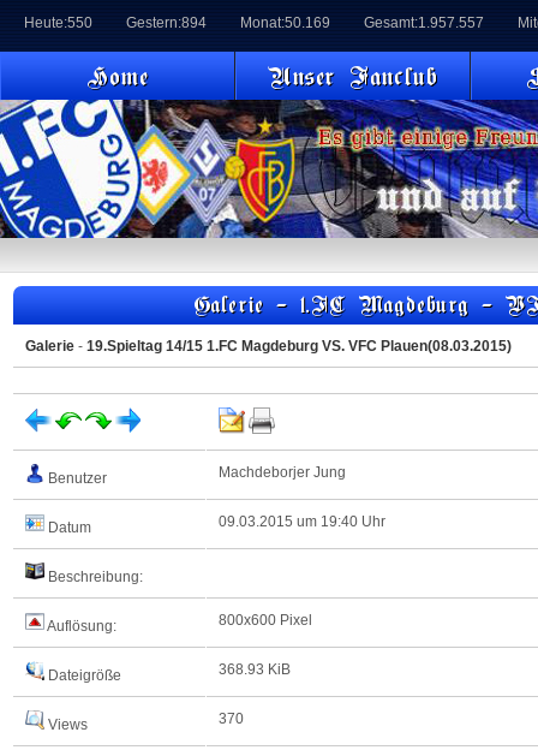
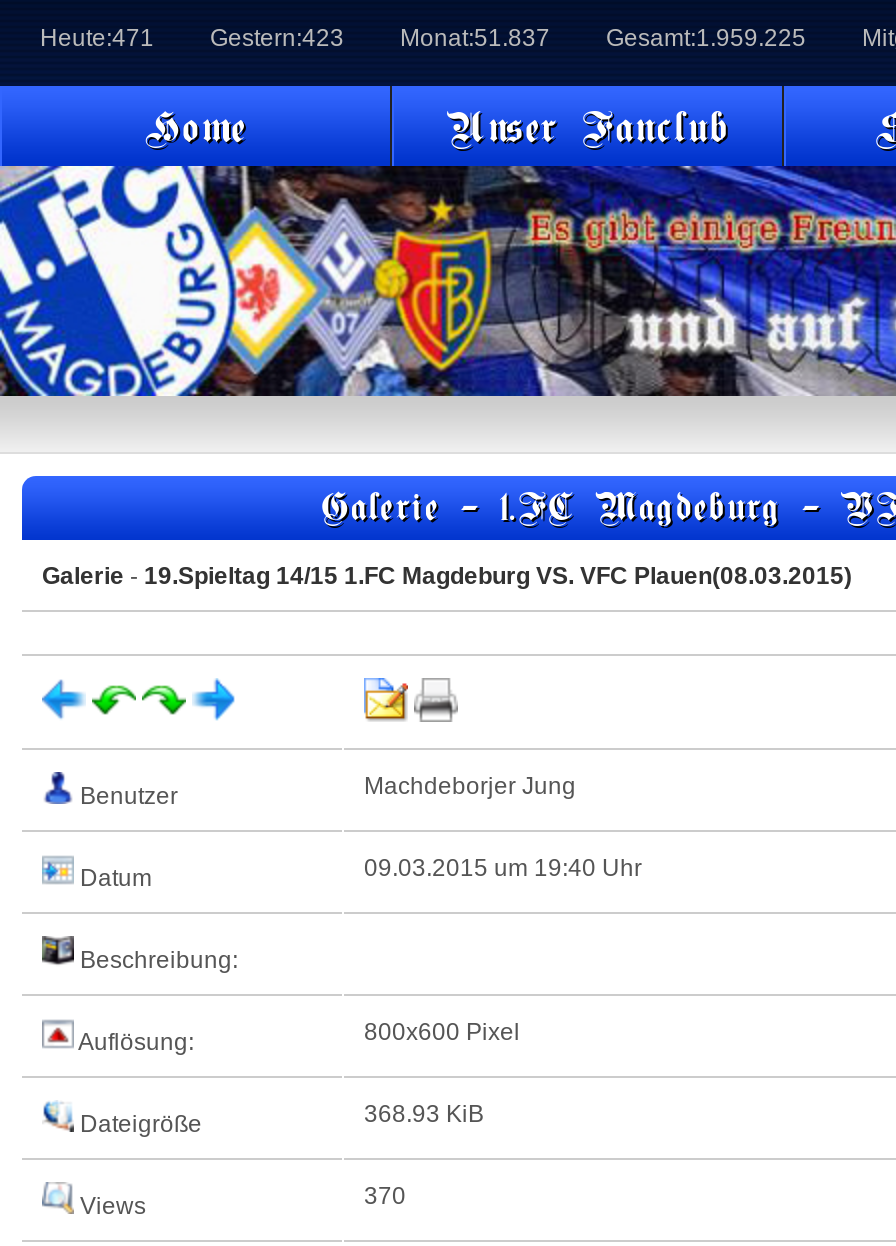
- Heute:550
- Gestern:894
- Monat:50.169
- Gesamt:1.957.557
+ Heute:471
+ Gestern:423
+ Monat:51.837
+ Gesamt:1.959.225
